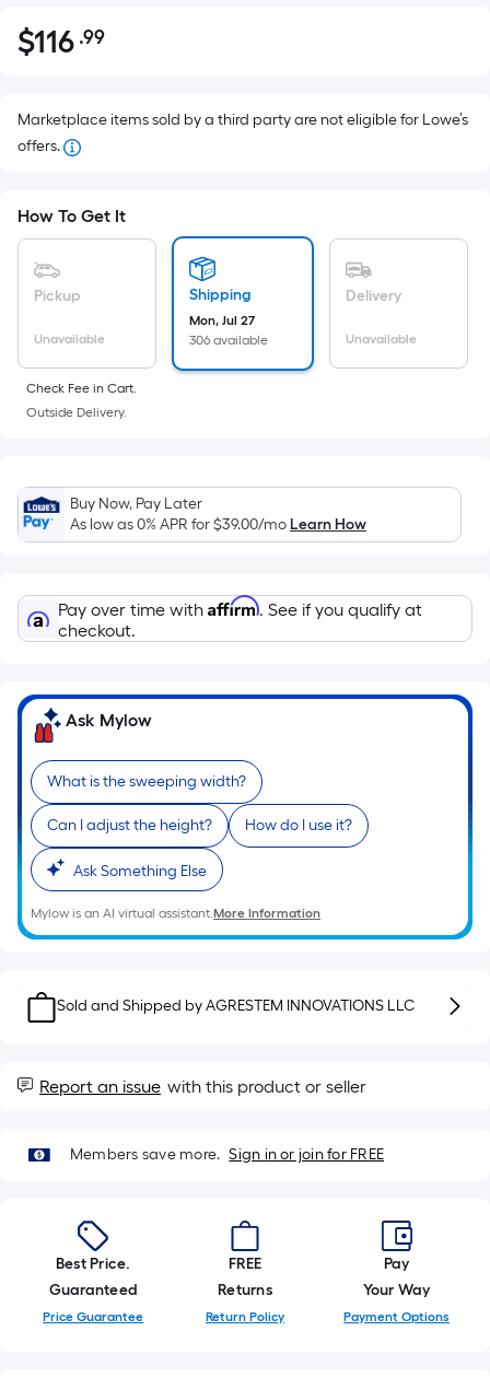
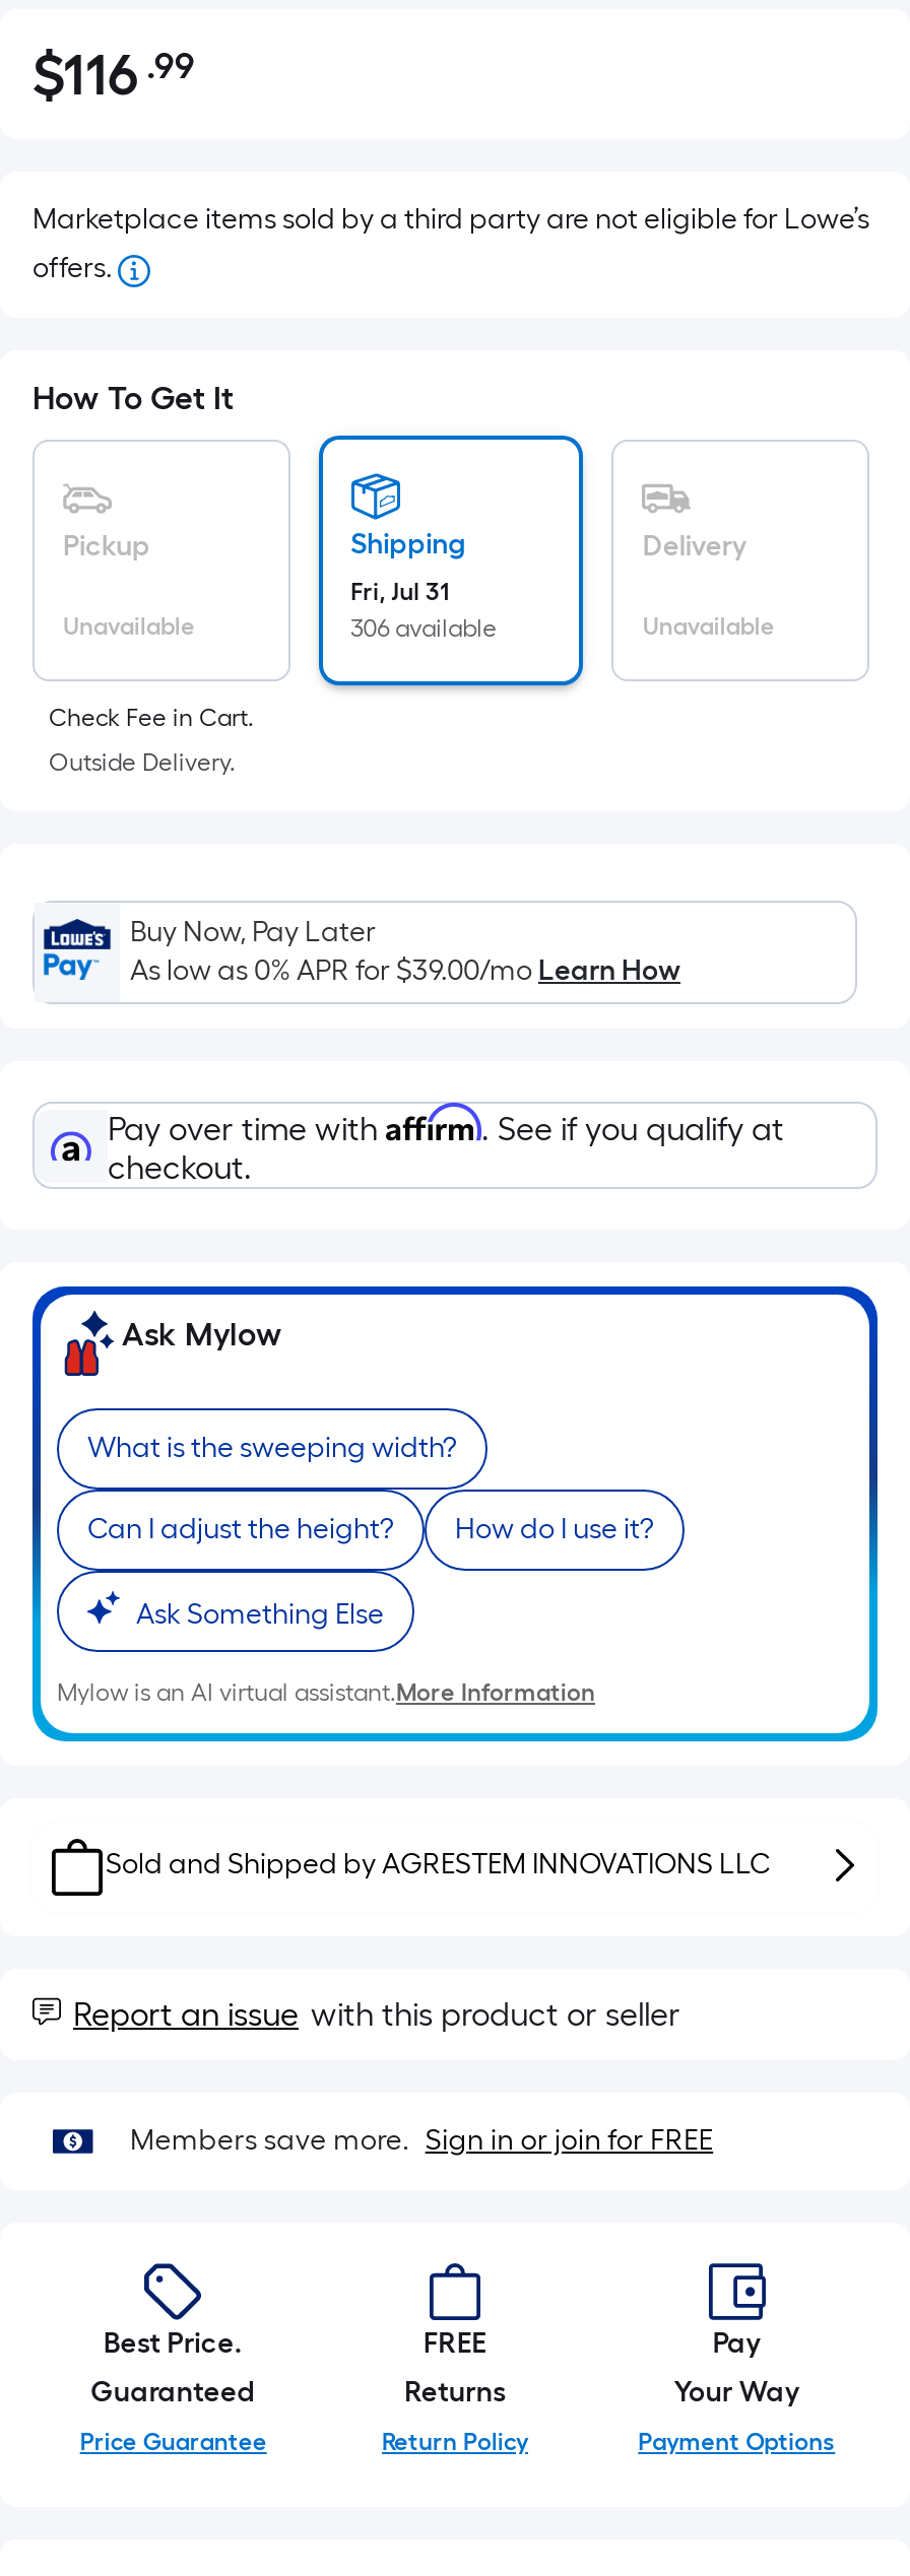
- Mon, Jul 27
+ Fri, Jul 31
